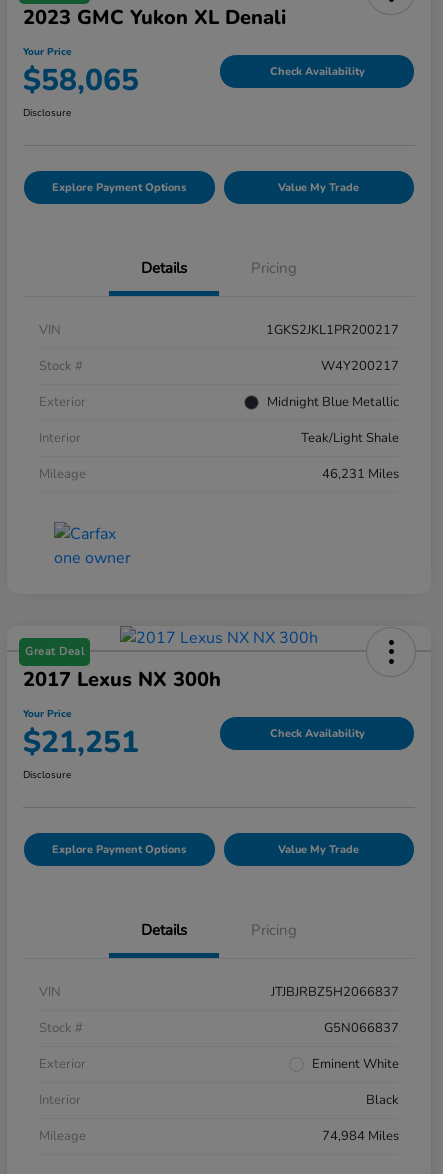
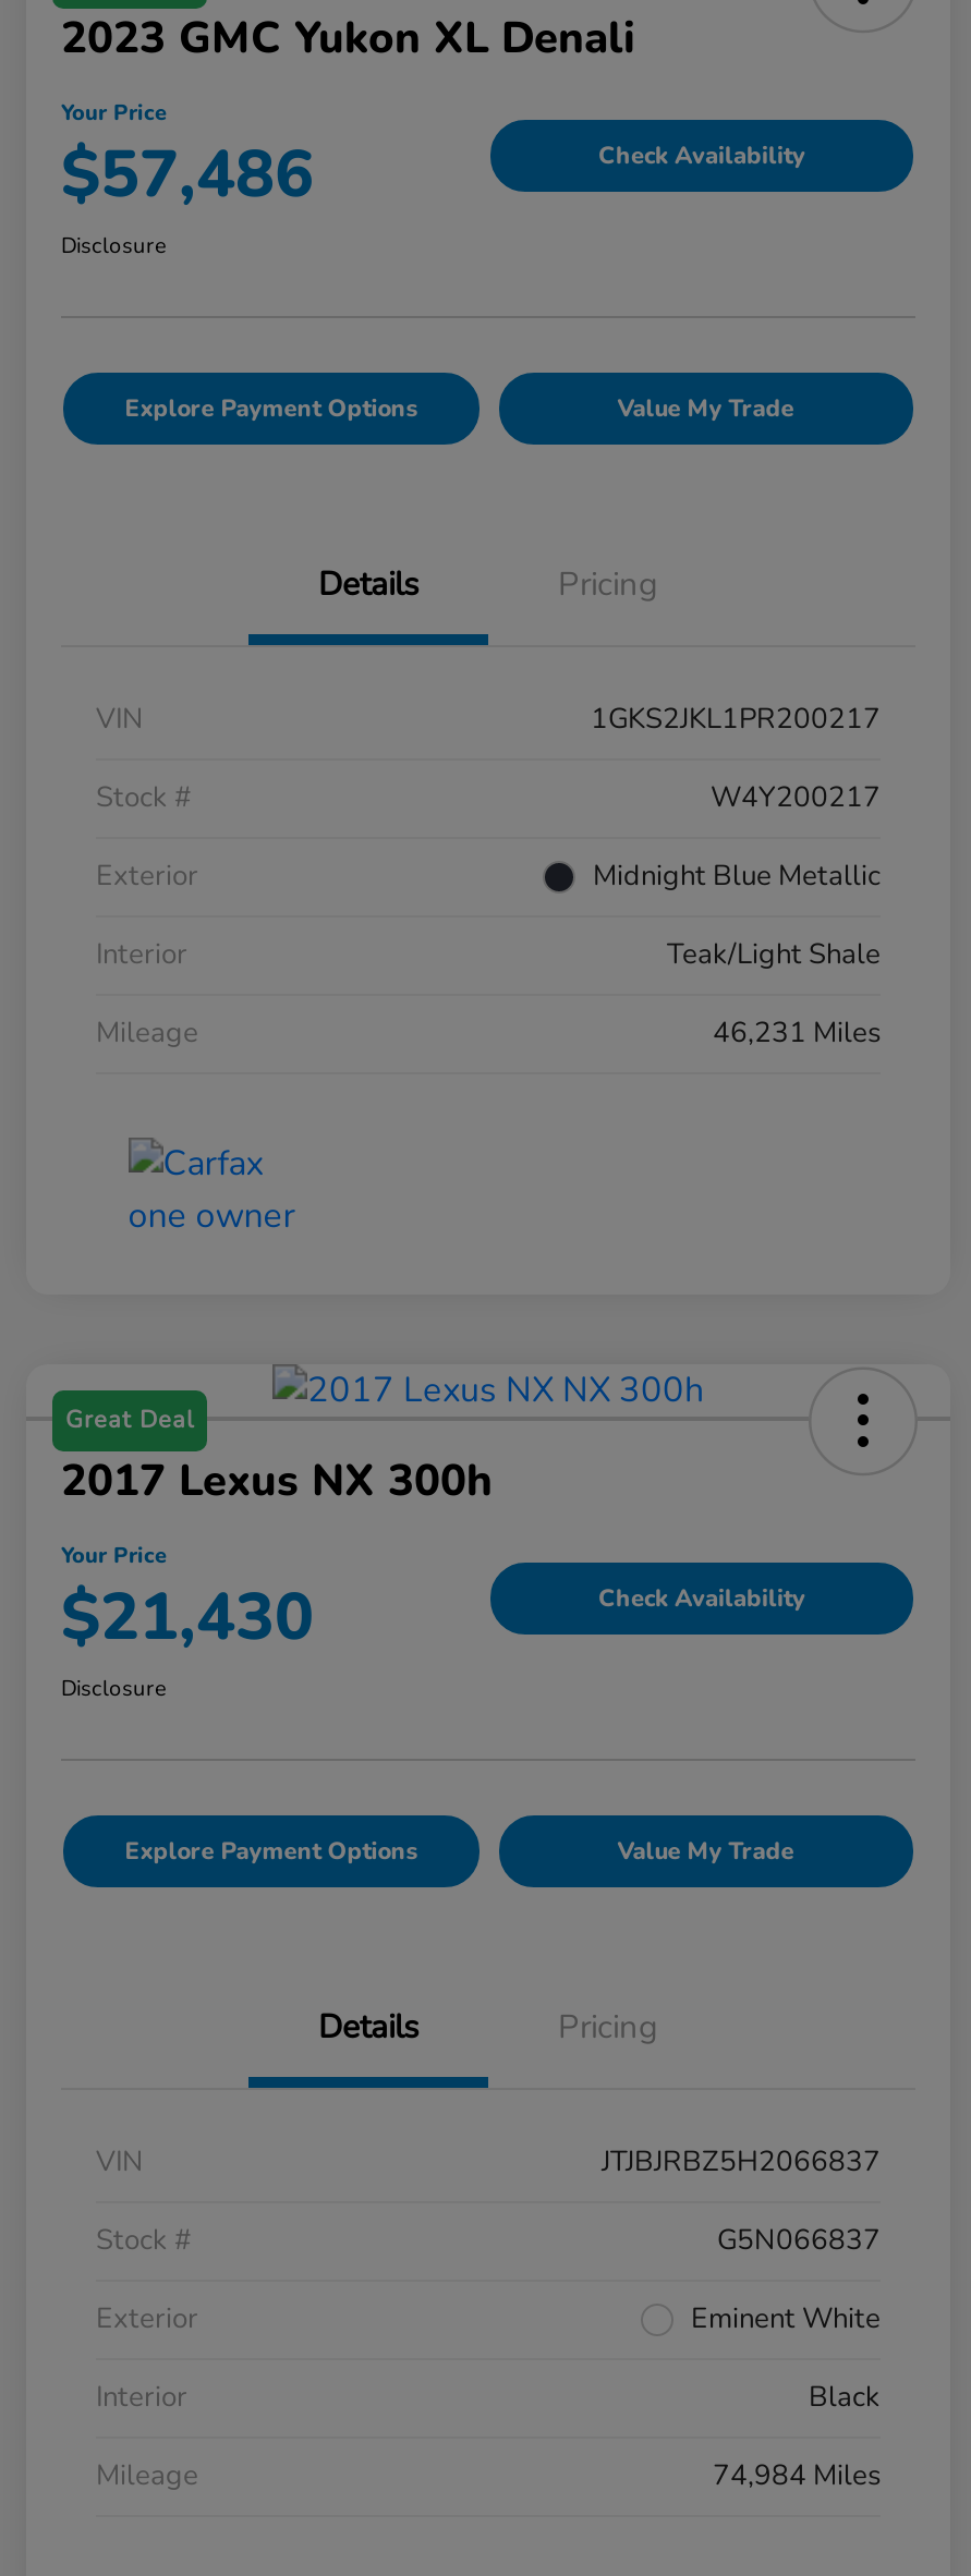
- $58,065
+ $57,486

- $21,251
+ $21,430
